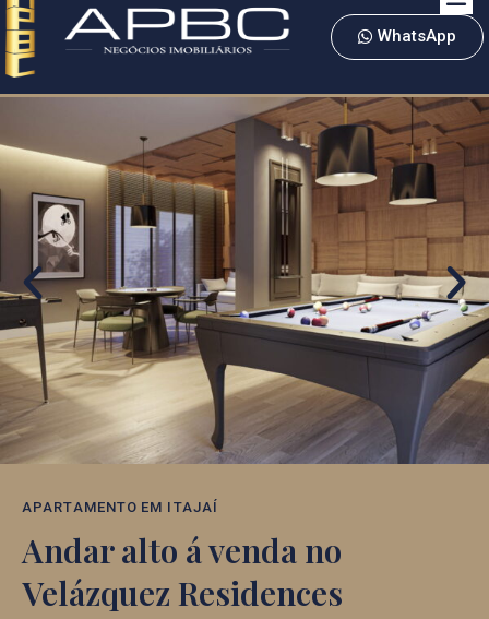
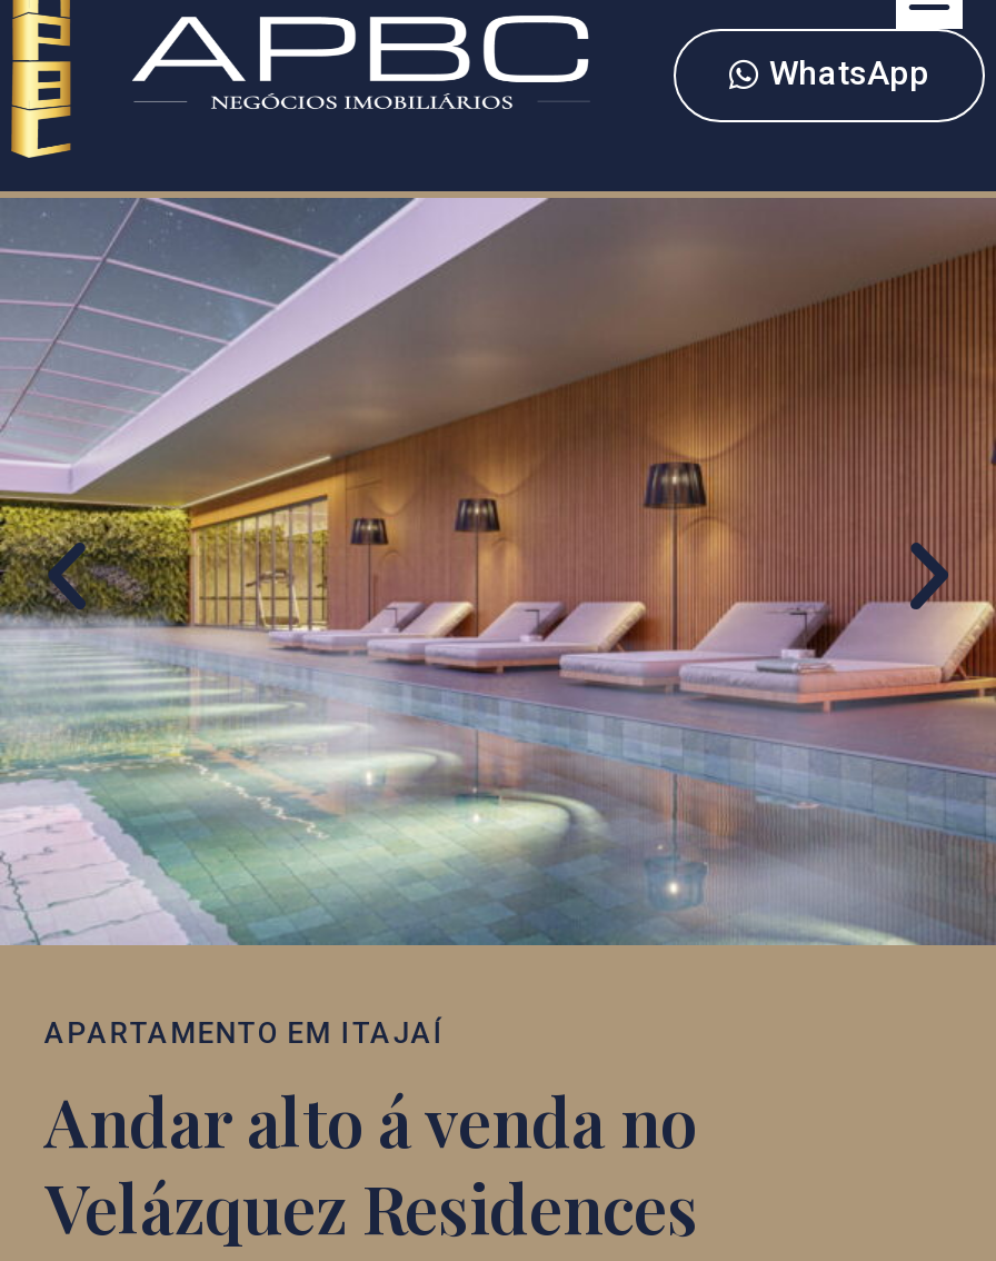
- [image]
+ [image]
